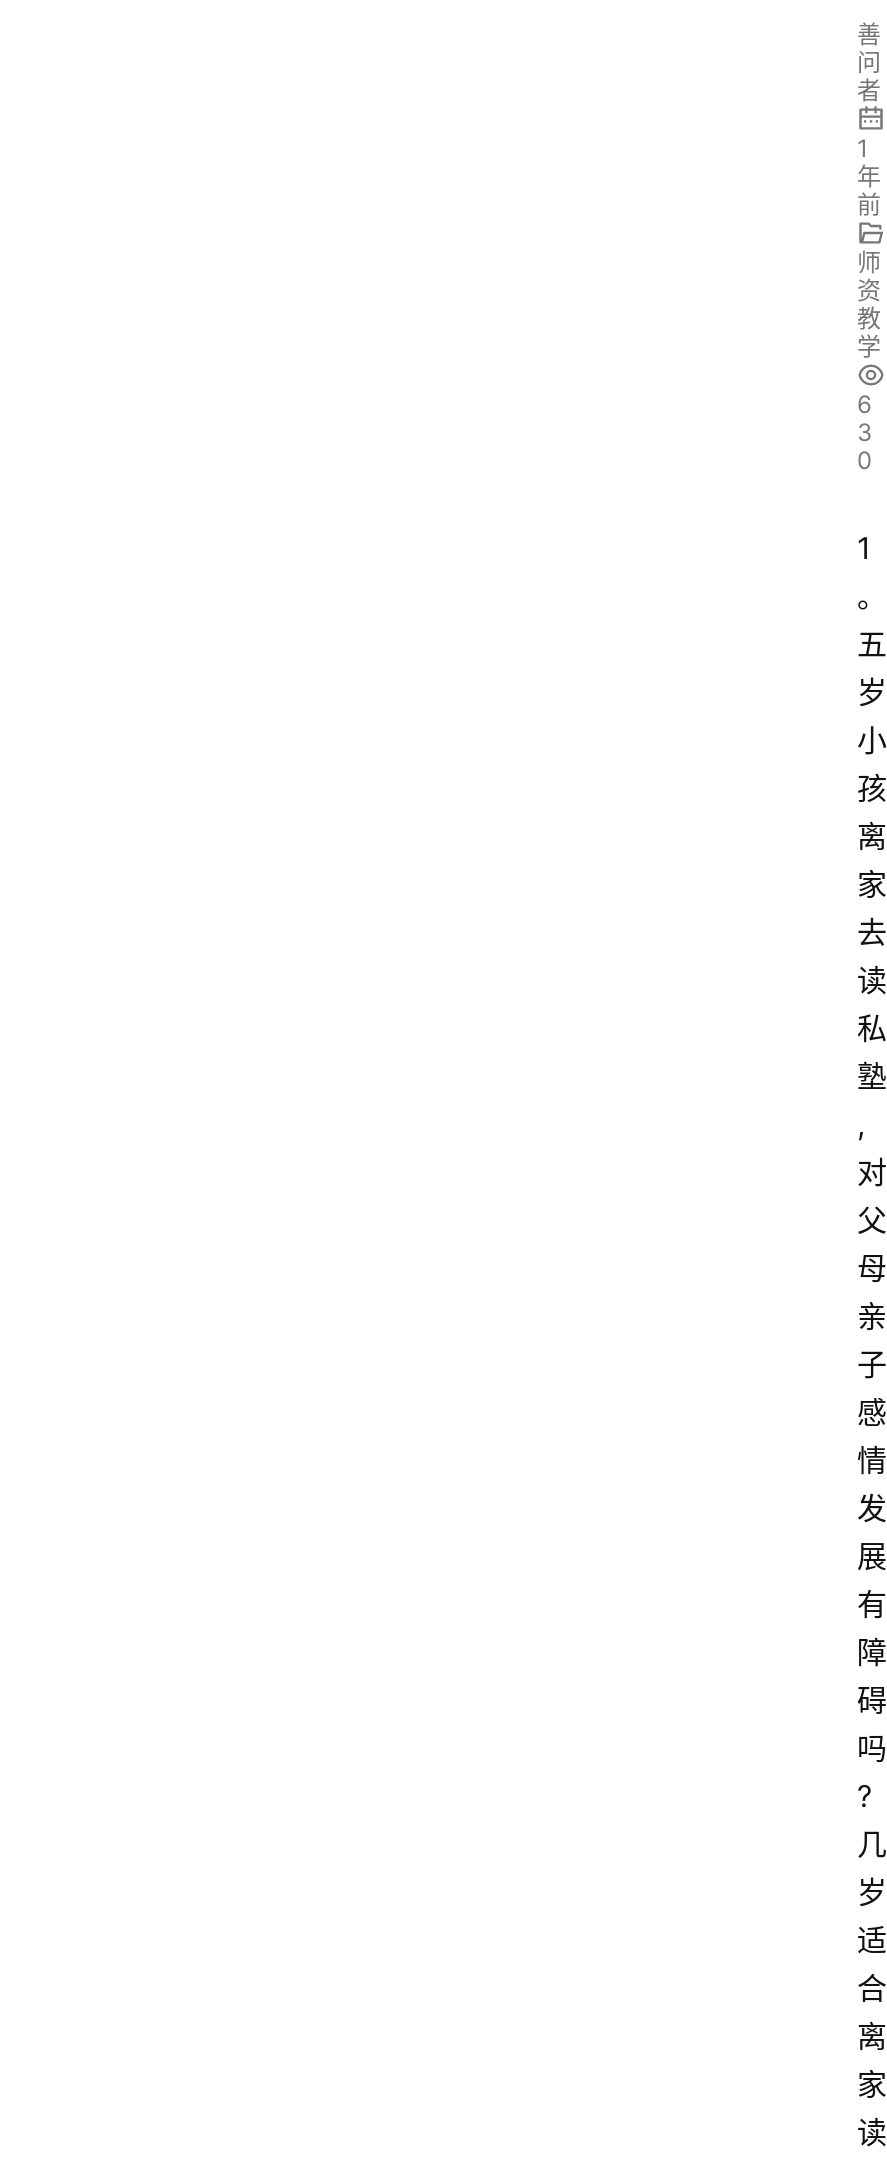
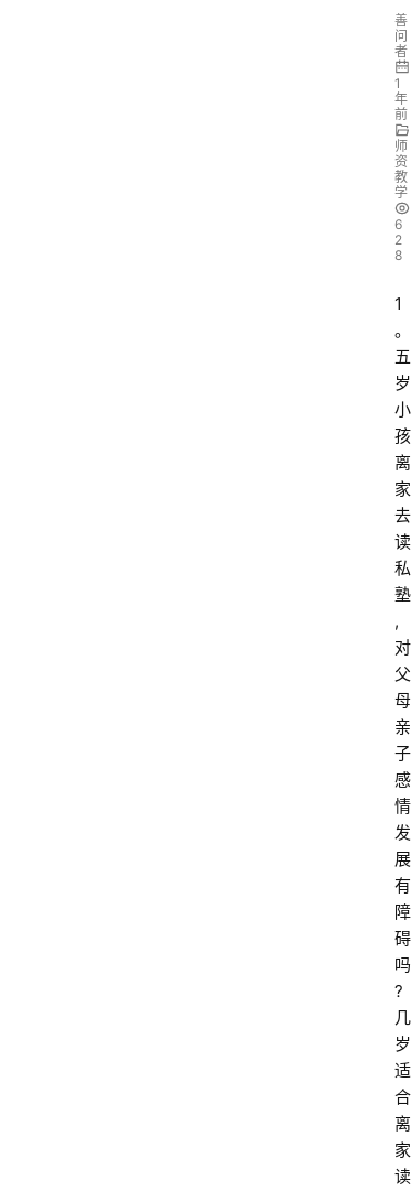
- 3
+ 2

- 0
+ 8
